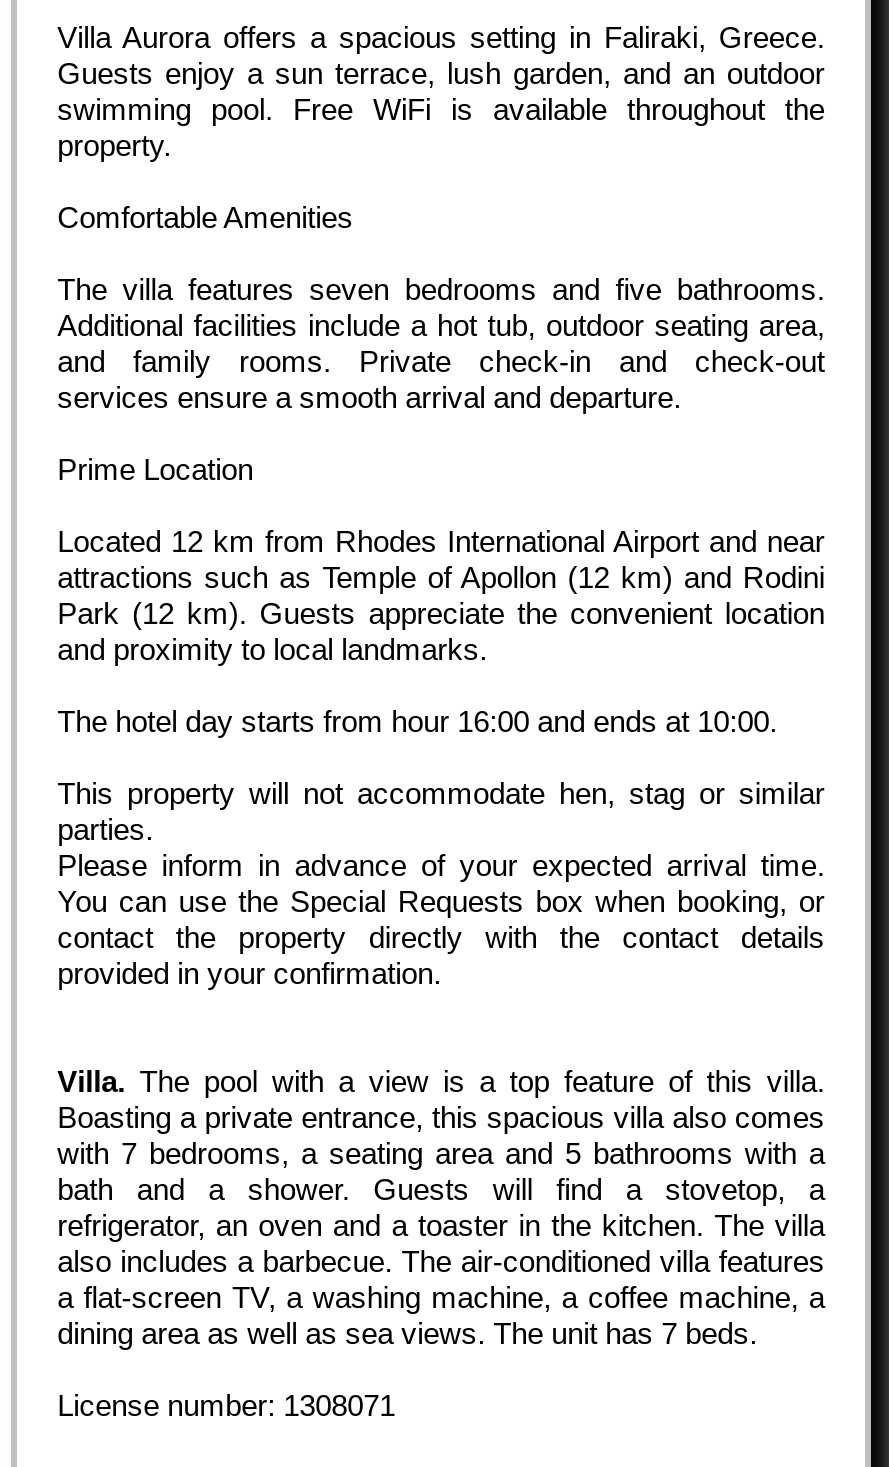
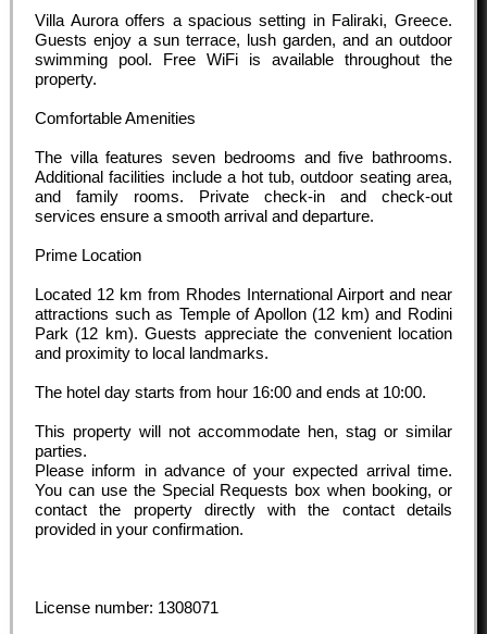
- Villa. The pool with a view is a top feature of this villa.
- Boasting a private entrance, this spacious villa also comes
- with 7 bedrooms, a seating area and 5 bathrooms with a
- bath and a shower. Guests will find a stovetop, a
- refrigerator, an oven and a toaster in the kitchen. The villa
- also includes a barbecue. The air-conditioned villa features
- a flat-screen TV, a washing machine, a coffee machine, a
- dining area as well as sea views. The unit has 7 beds.
